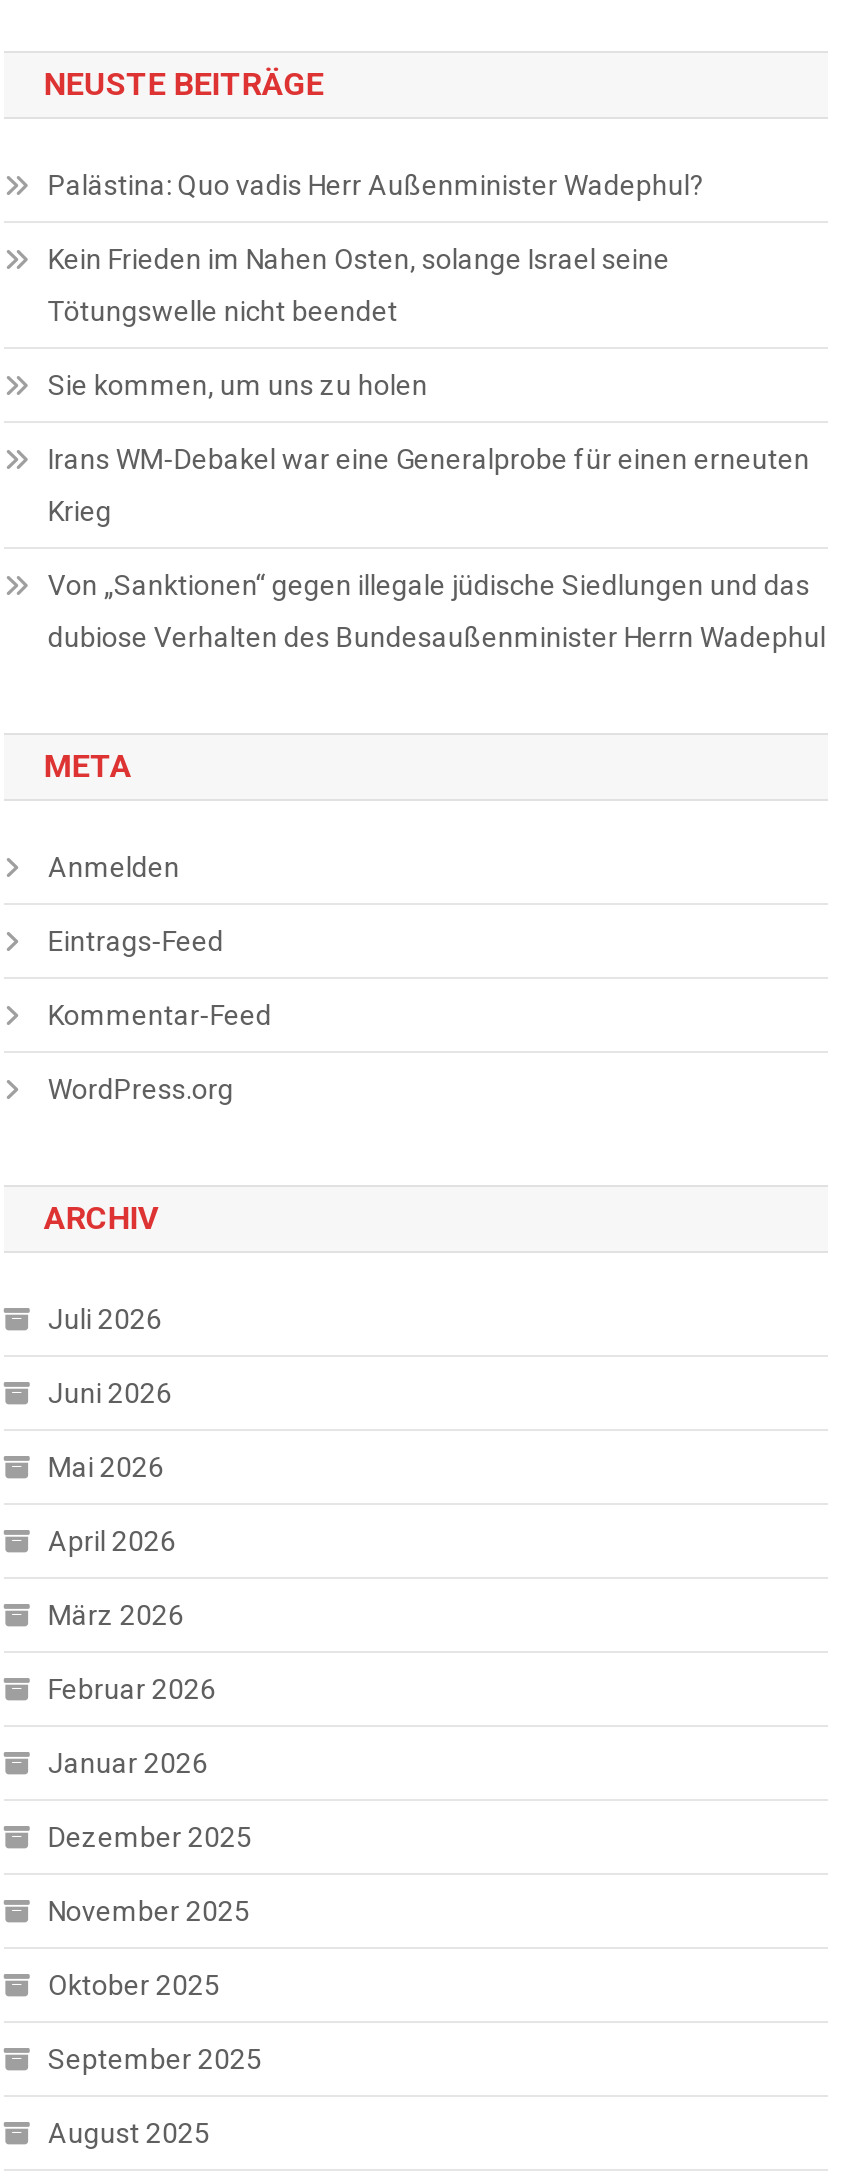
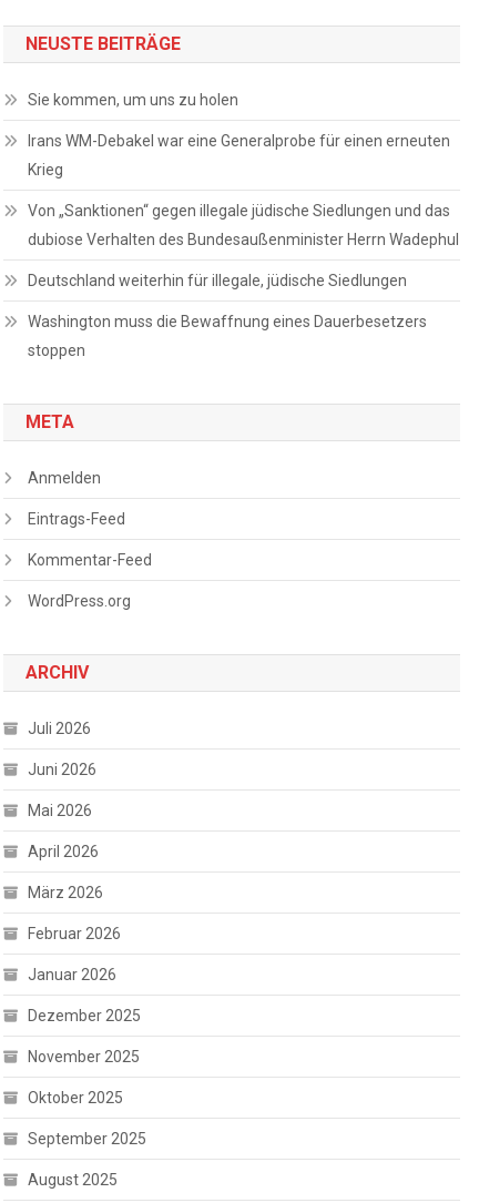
- Palästina: Quo vadis Herr Außenminister Wadephul?
- Kein Frieden im Nahen Osten, solange Israel seine
- Tötungswelle nicht beendet

moved up: Sie kommen, um uns zu holen | Irans WM-Debakel war eine Generalprobe für einen erneuten | Krieg | Von „Sanktionen“ gegen illegale jüdische Siedlungen und das | dubiose Verhalten des Bundesaußenminister Herrn Wadephul

+ Deutschland weiterhin für illegale, jüdische Siedlungen
+ Washington muss die Bewaffnung eines Dauerbesetzers
+ stoppen
